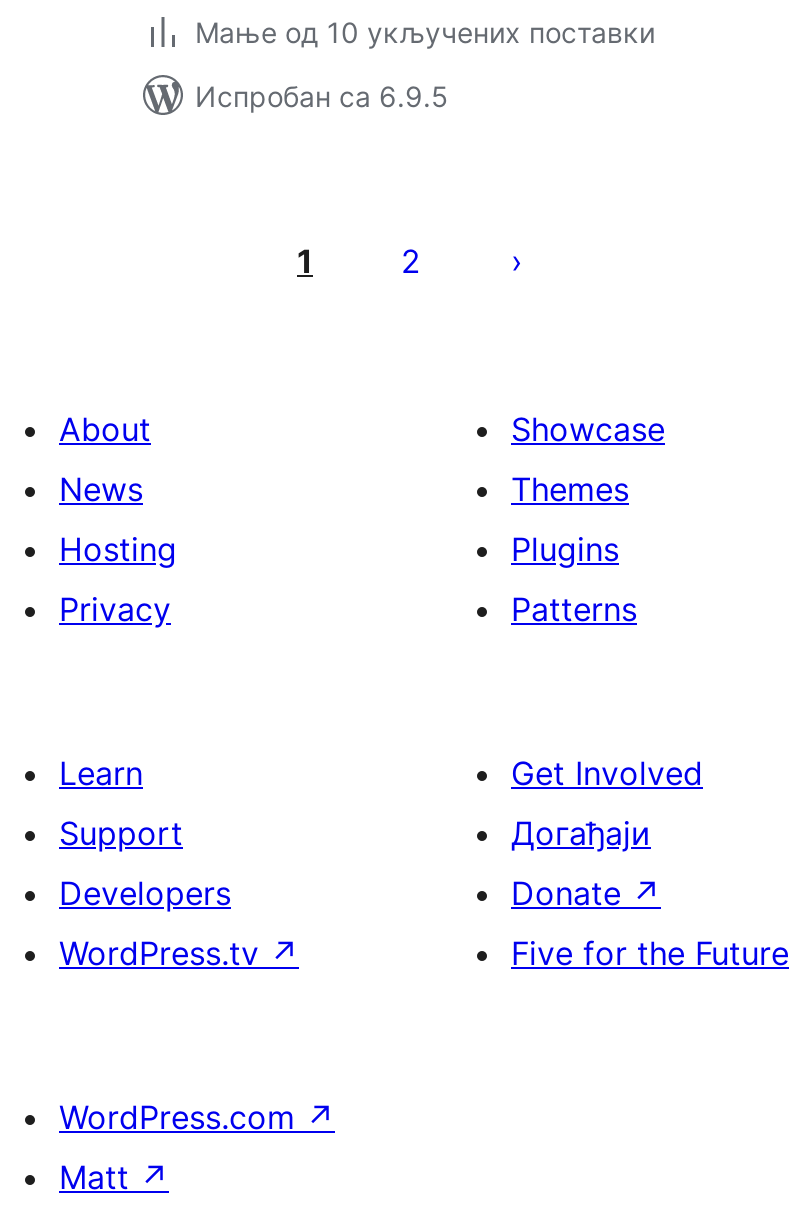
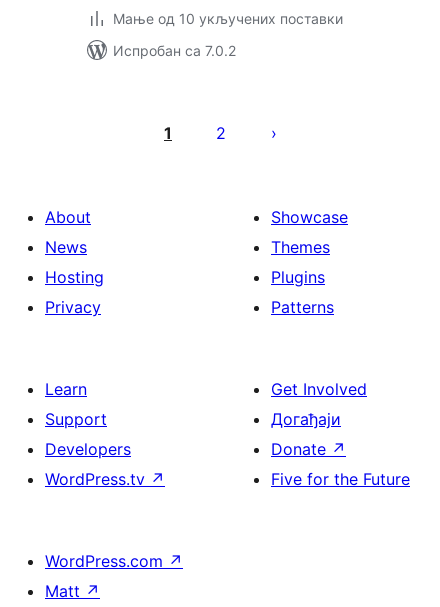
- Испробан са 6.9.5
+ Испробан са 7.0.2
